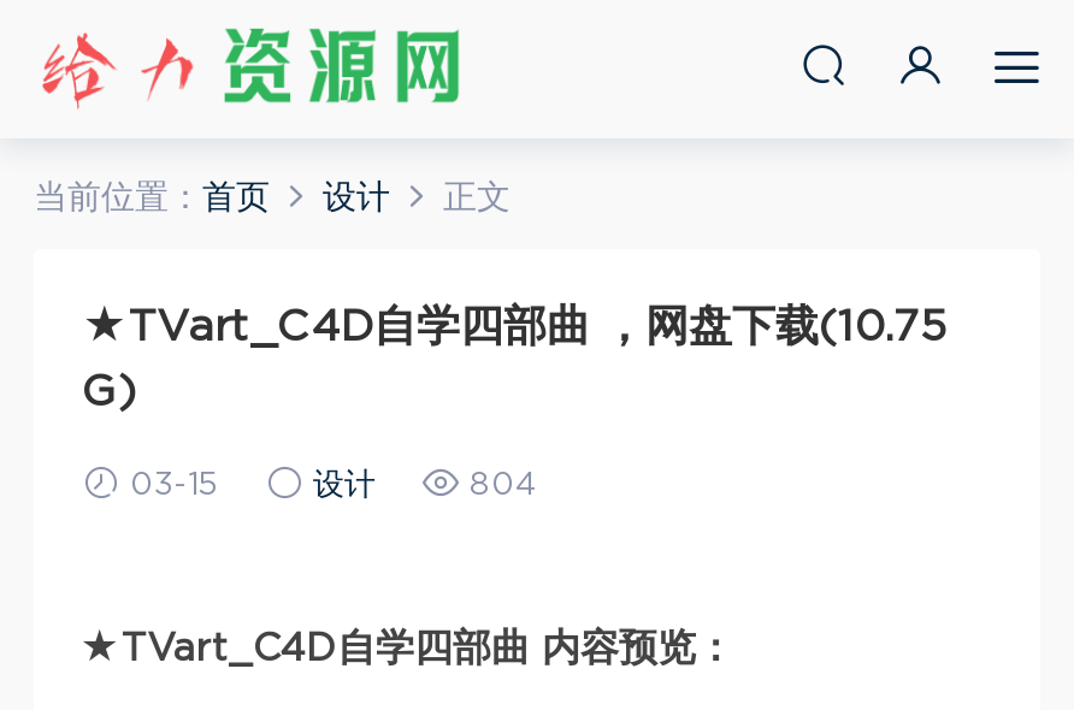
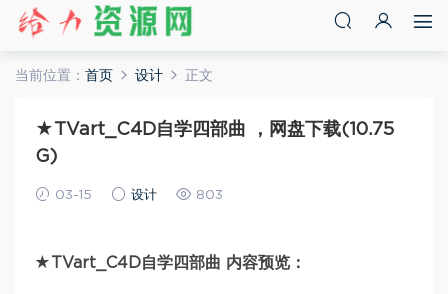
- 804
+ 803
